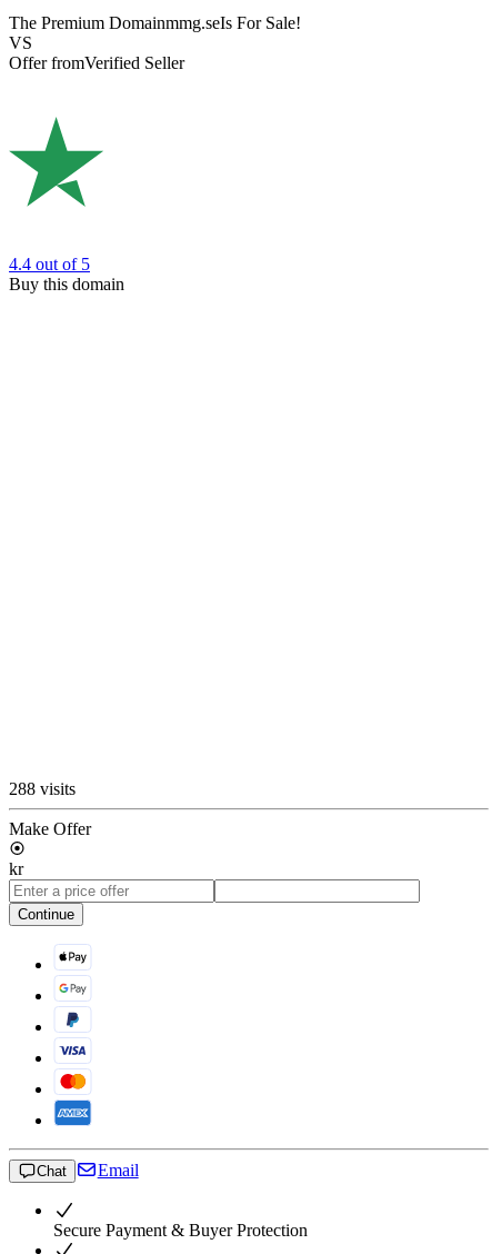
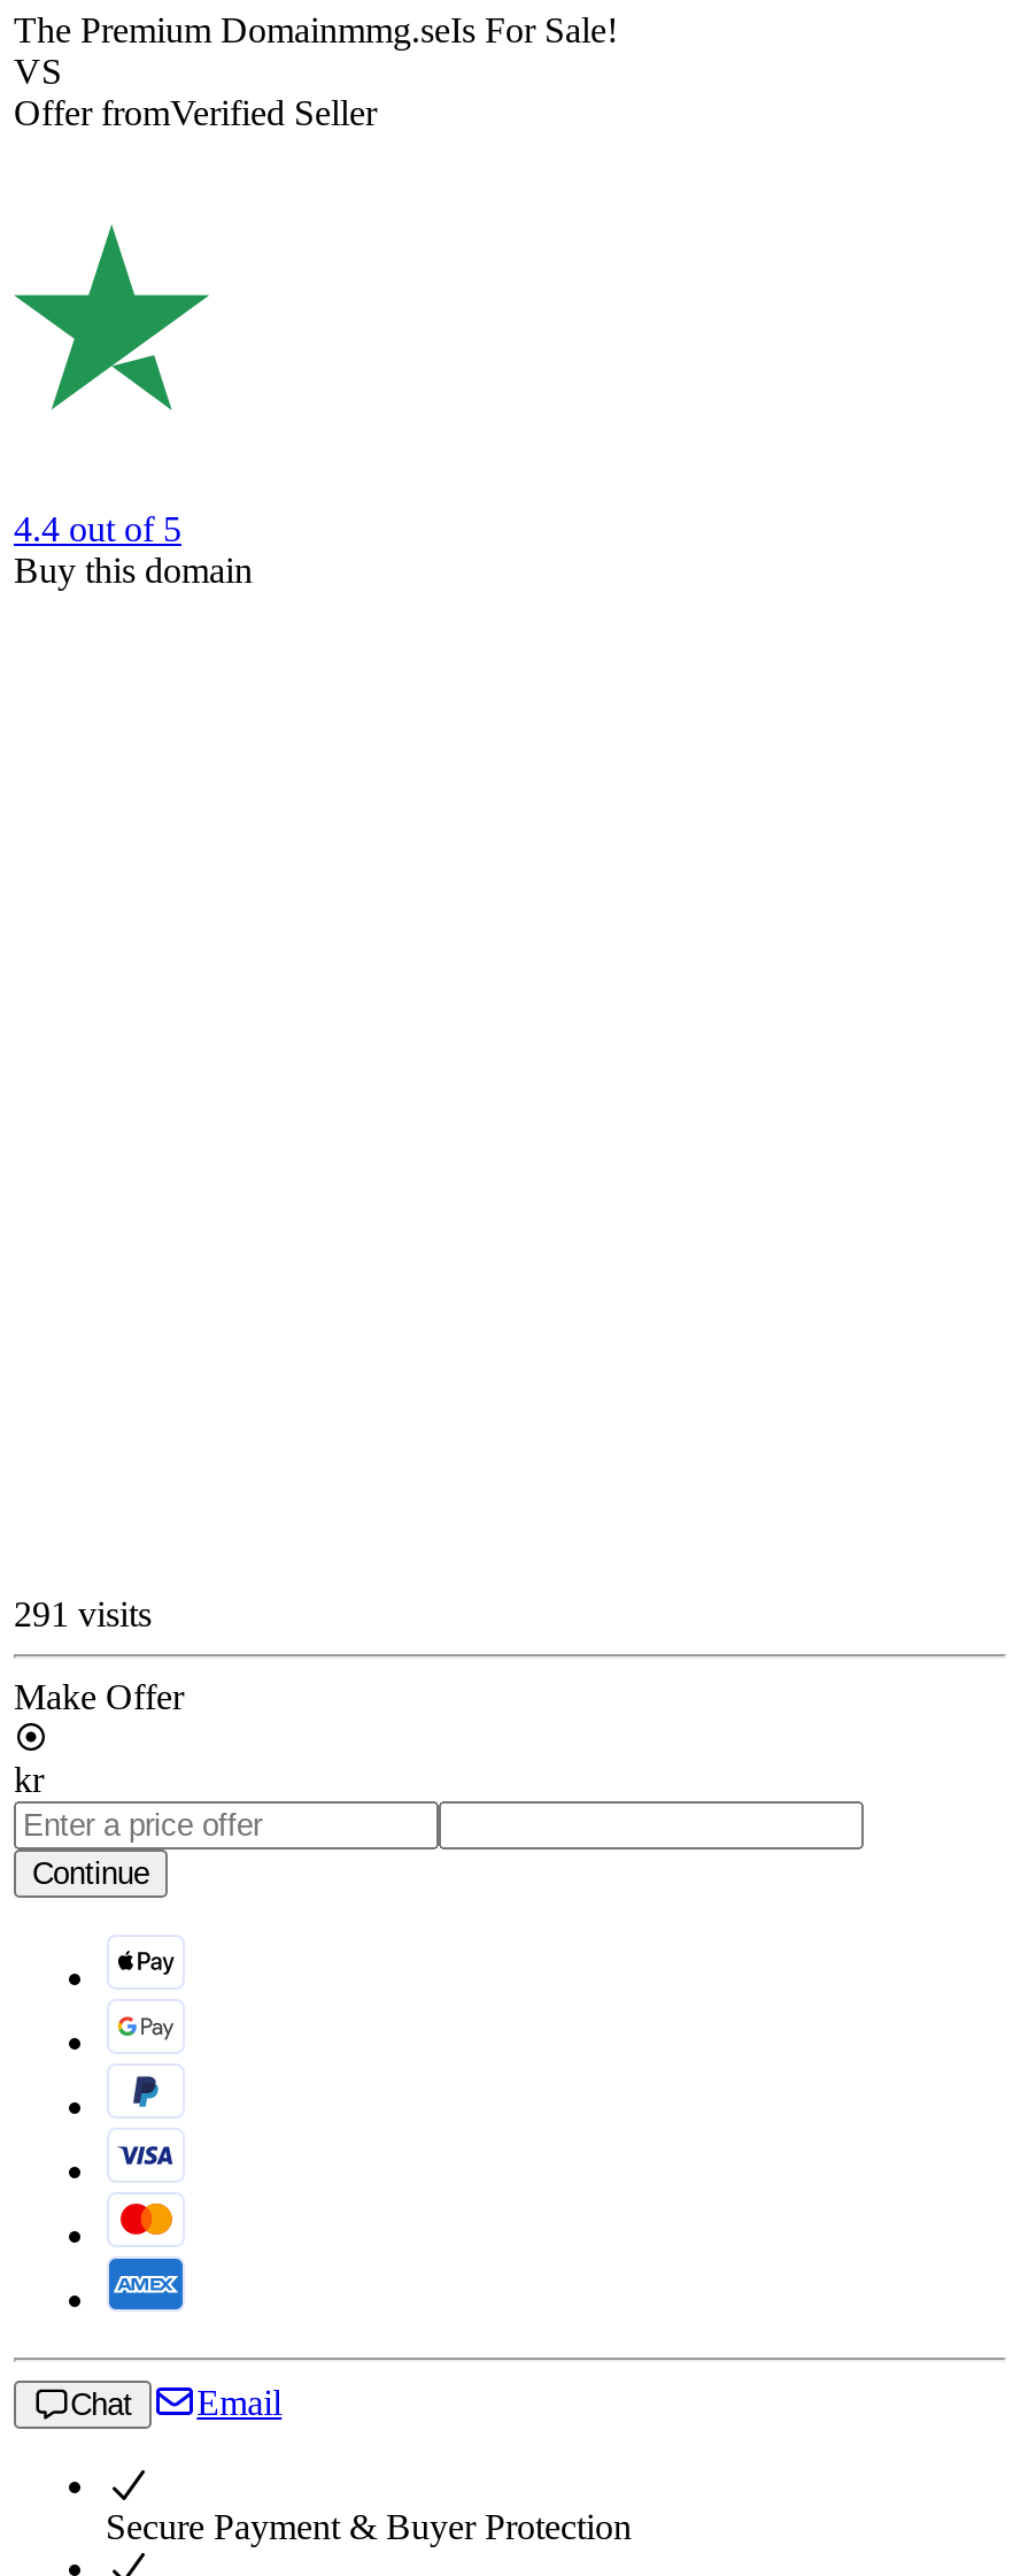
- 288 visits
+ 291 visits
